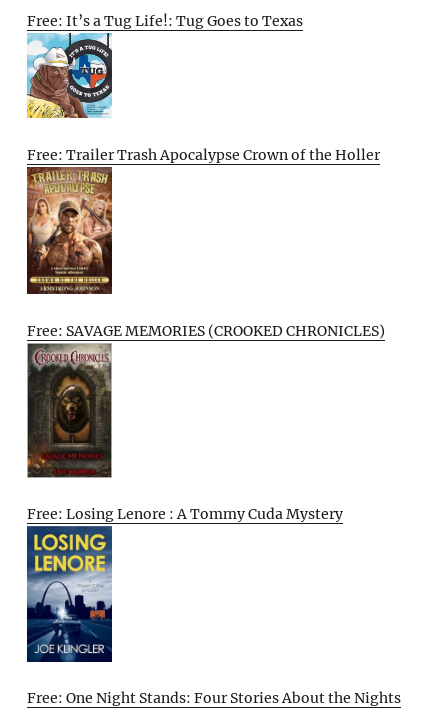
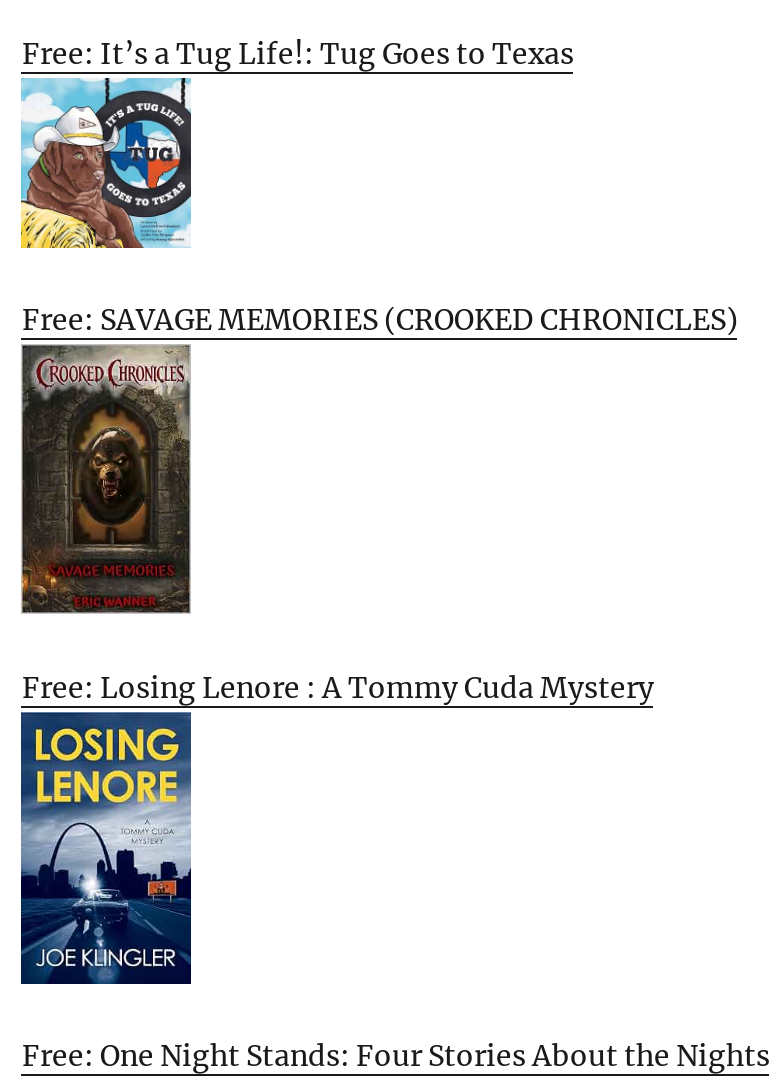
- Free: Trailer Trash Apocalypse Crown of the Holler

- [image]
